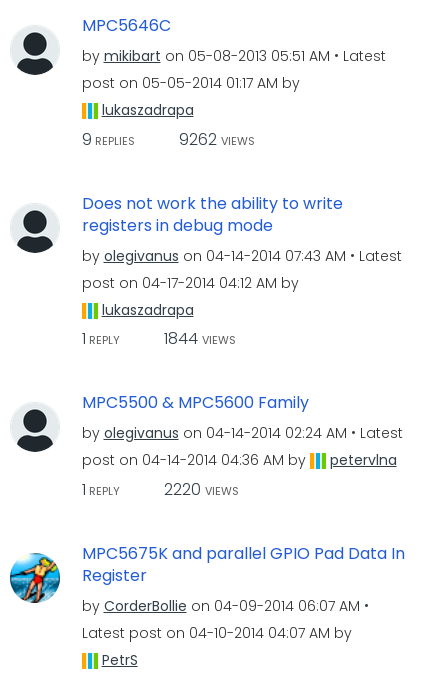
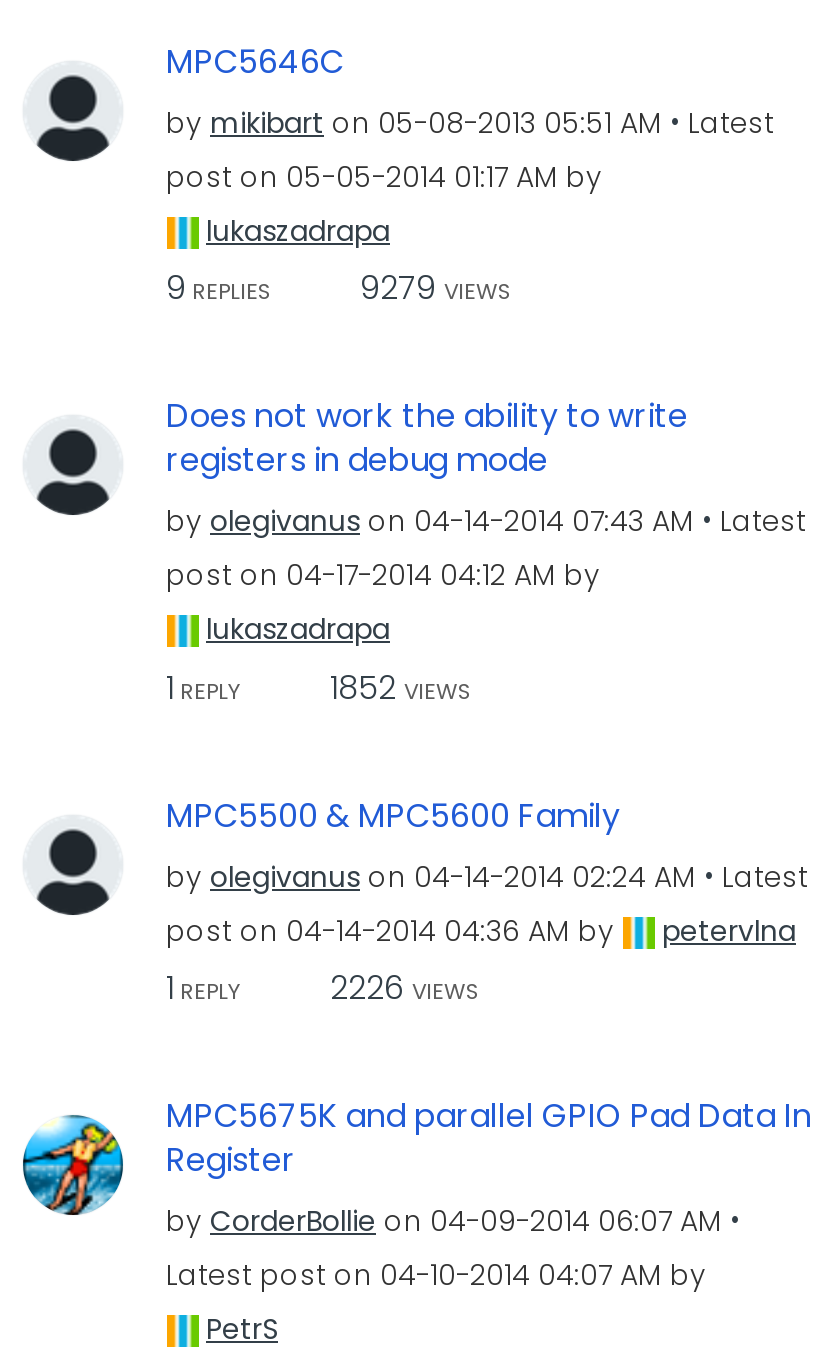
- 9 REPLIES 9262 VIEWS
+ 9 REPLIES 9279 VIEWS

- 1 REPLY 1844 VIEWS
+ 1 REPLY 1852 VIEWS

- 1 REPLY 2220 VIEWS
+ 1 REPLY 2226 VIEWS
